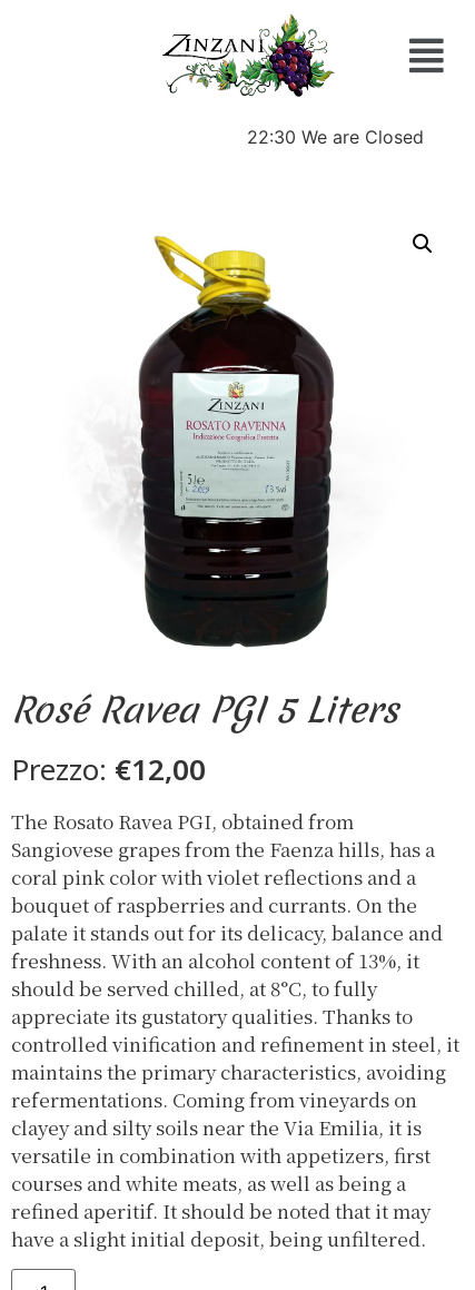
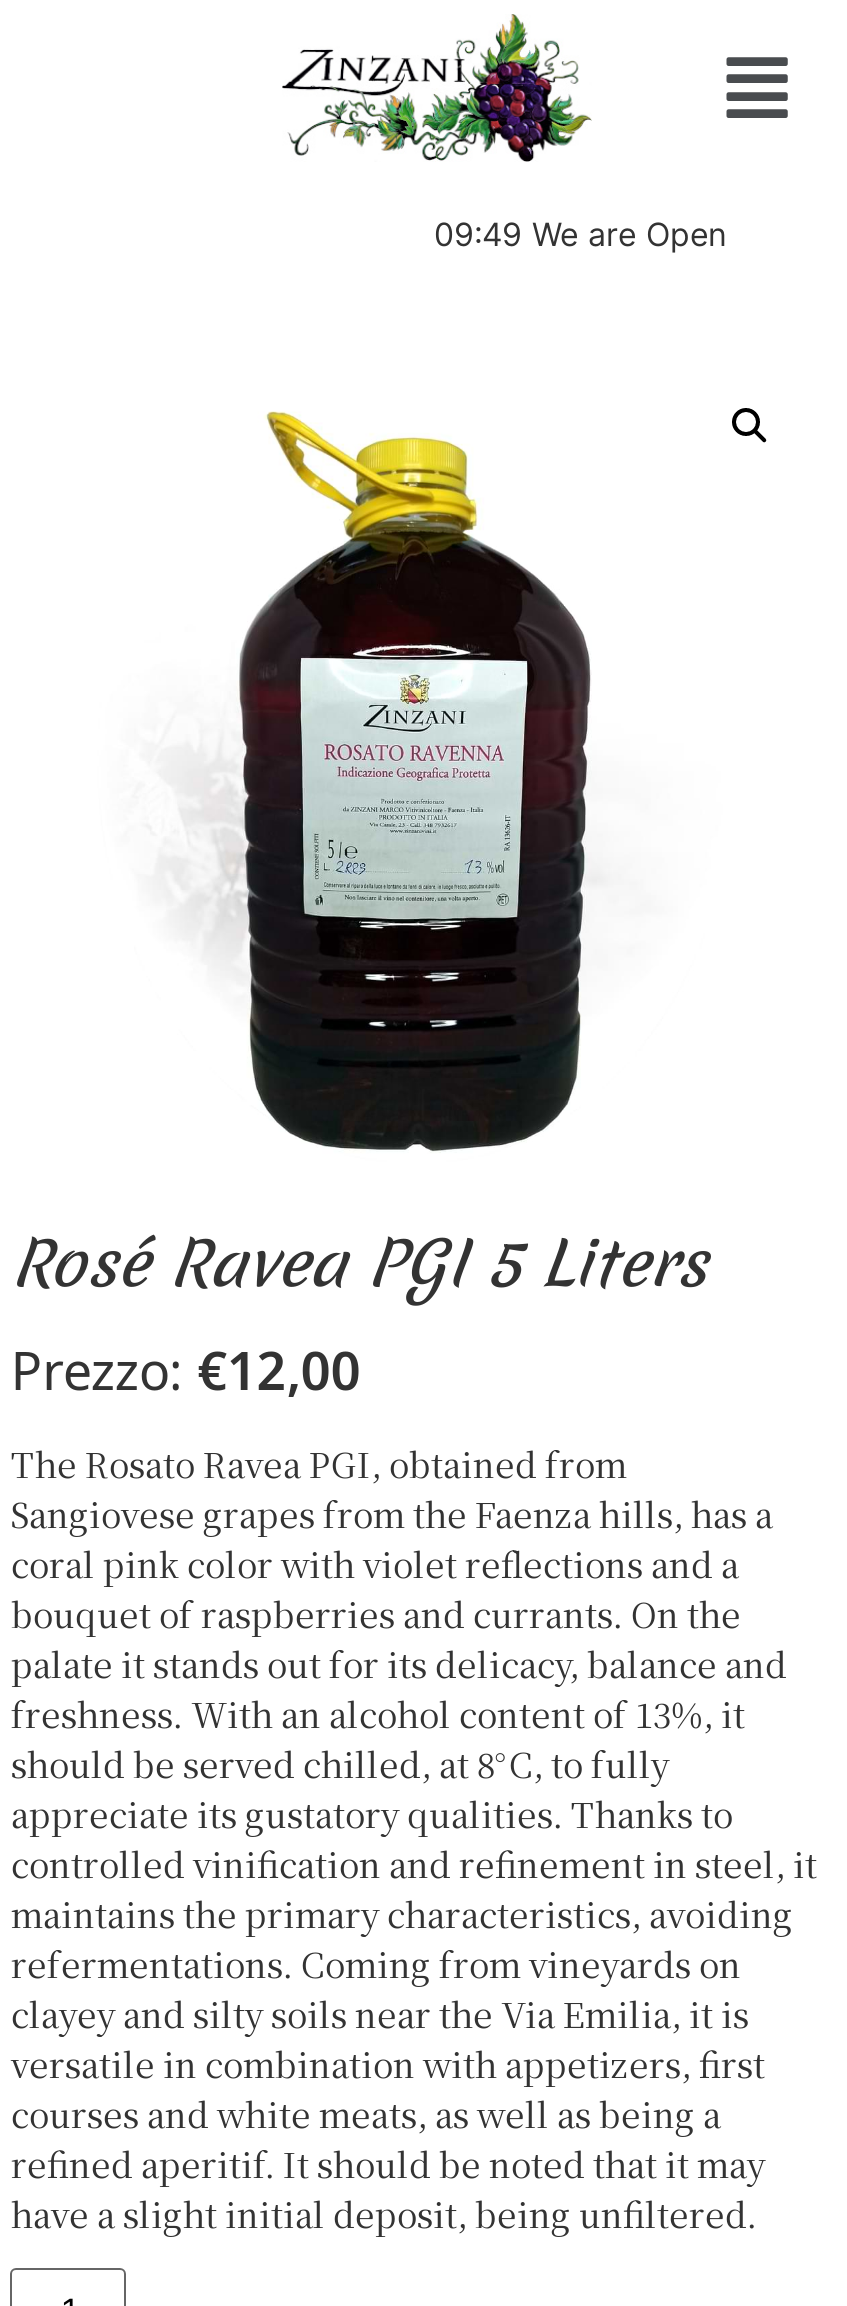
- 22:30 We are Closed
+ 09:49 We are Open
